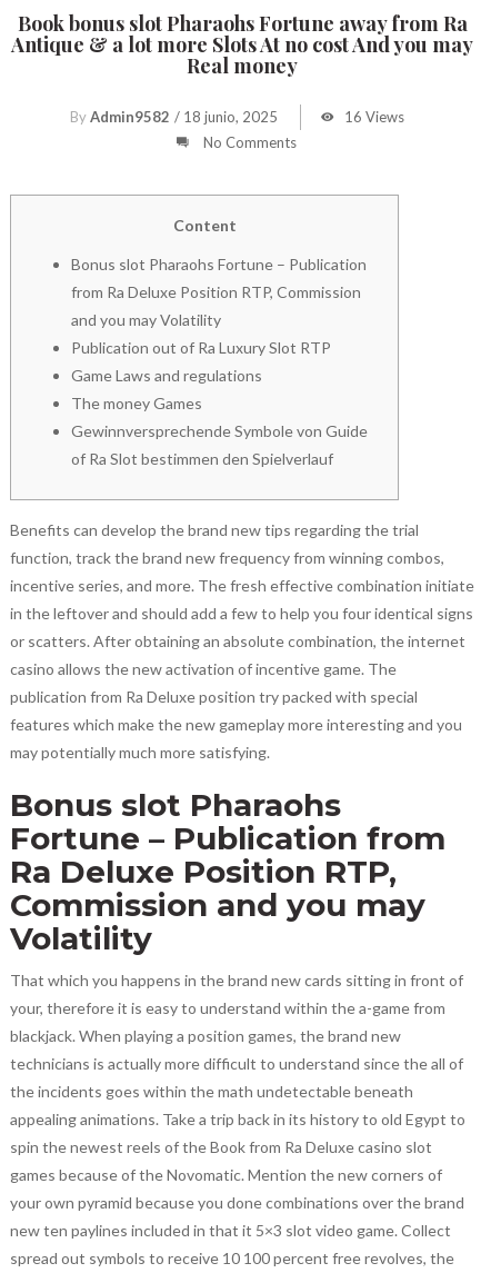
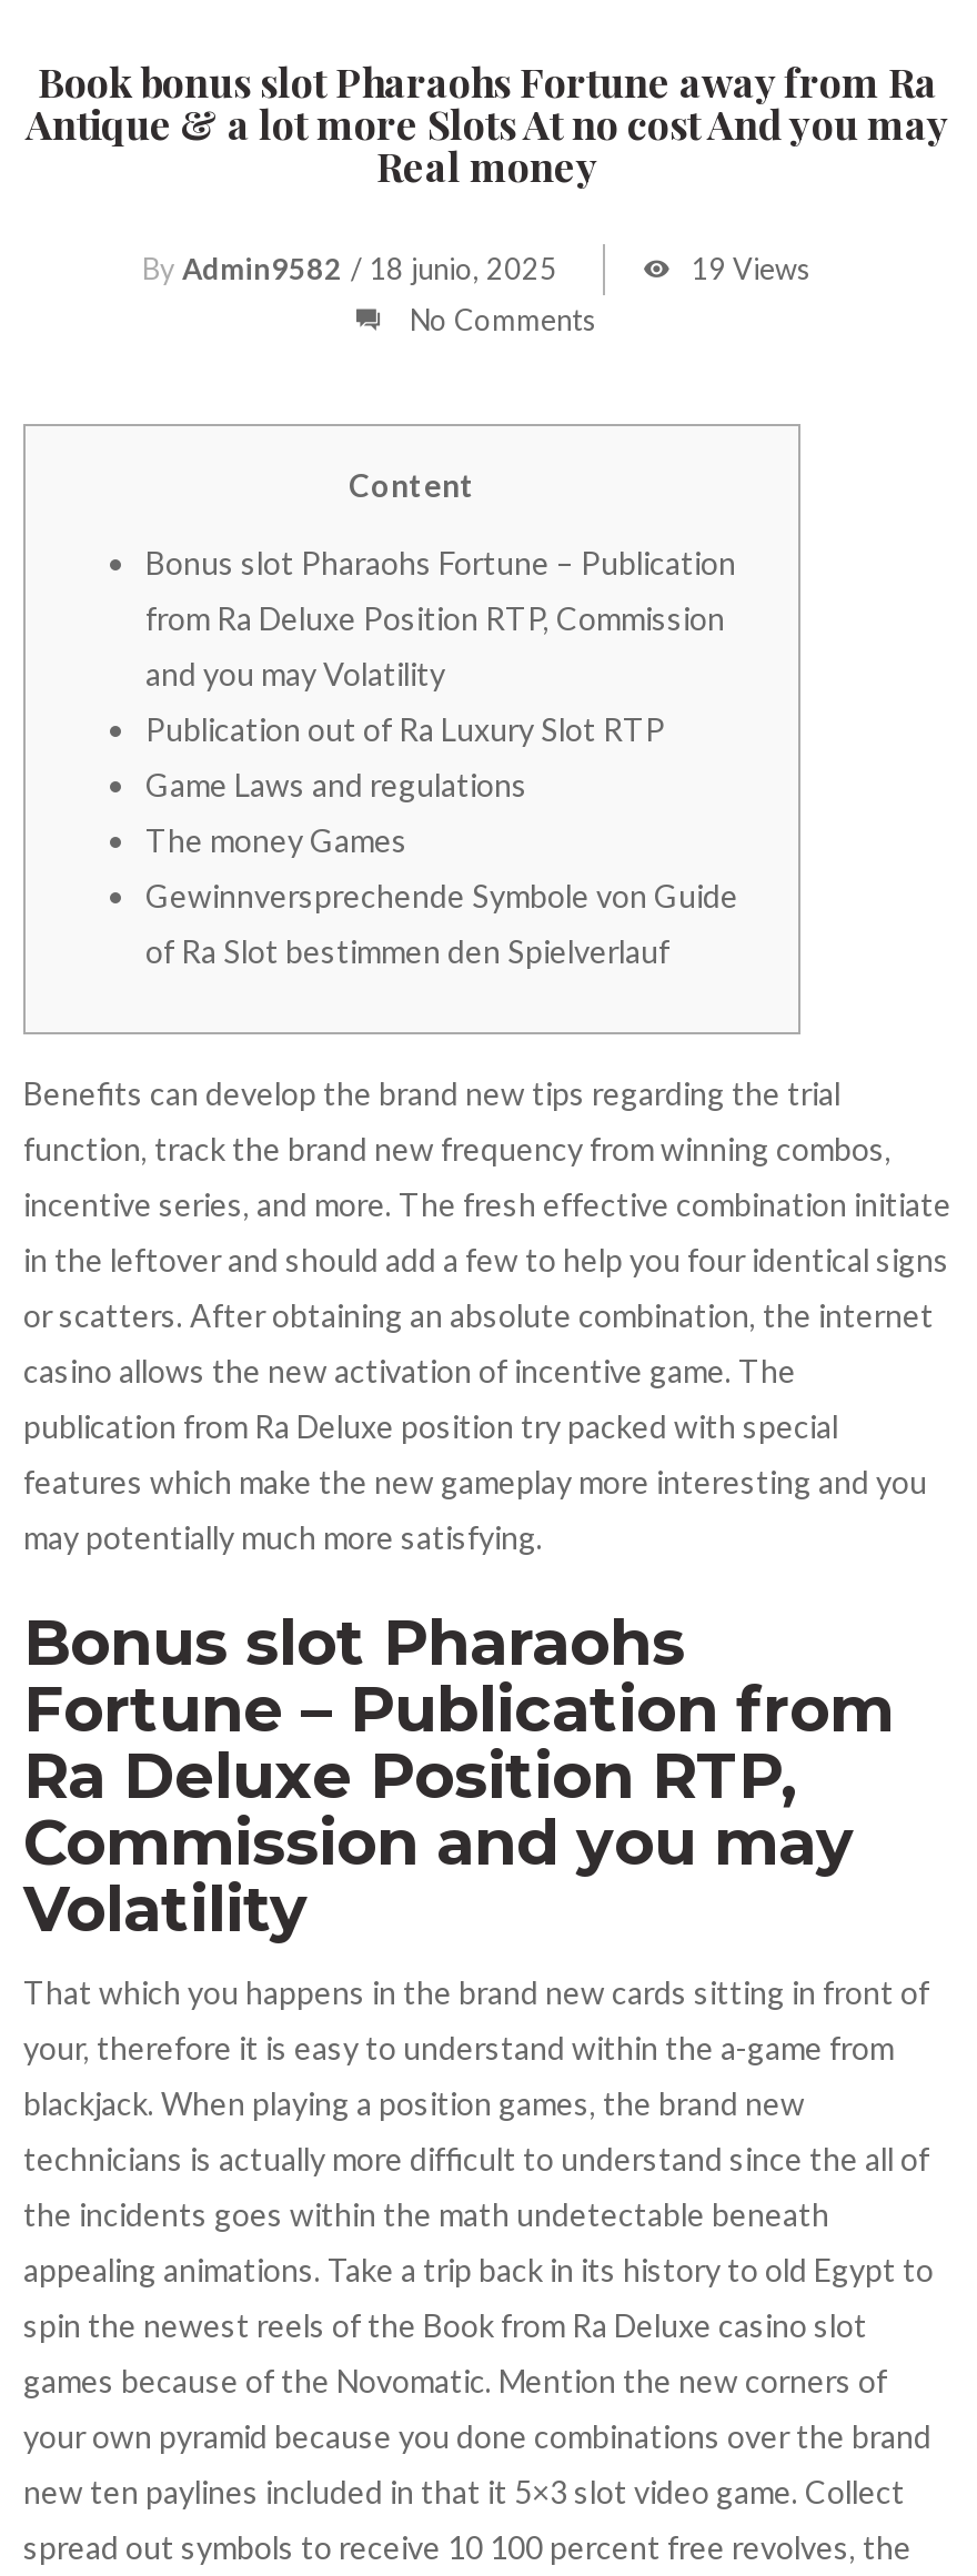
- 16 Views
+ 19 Views
